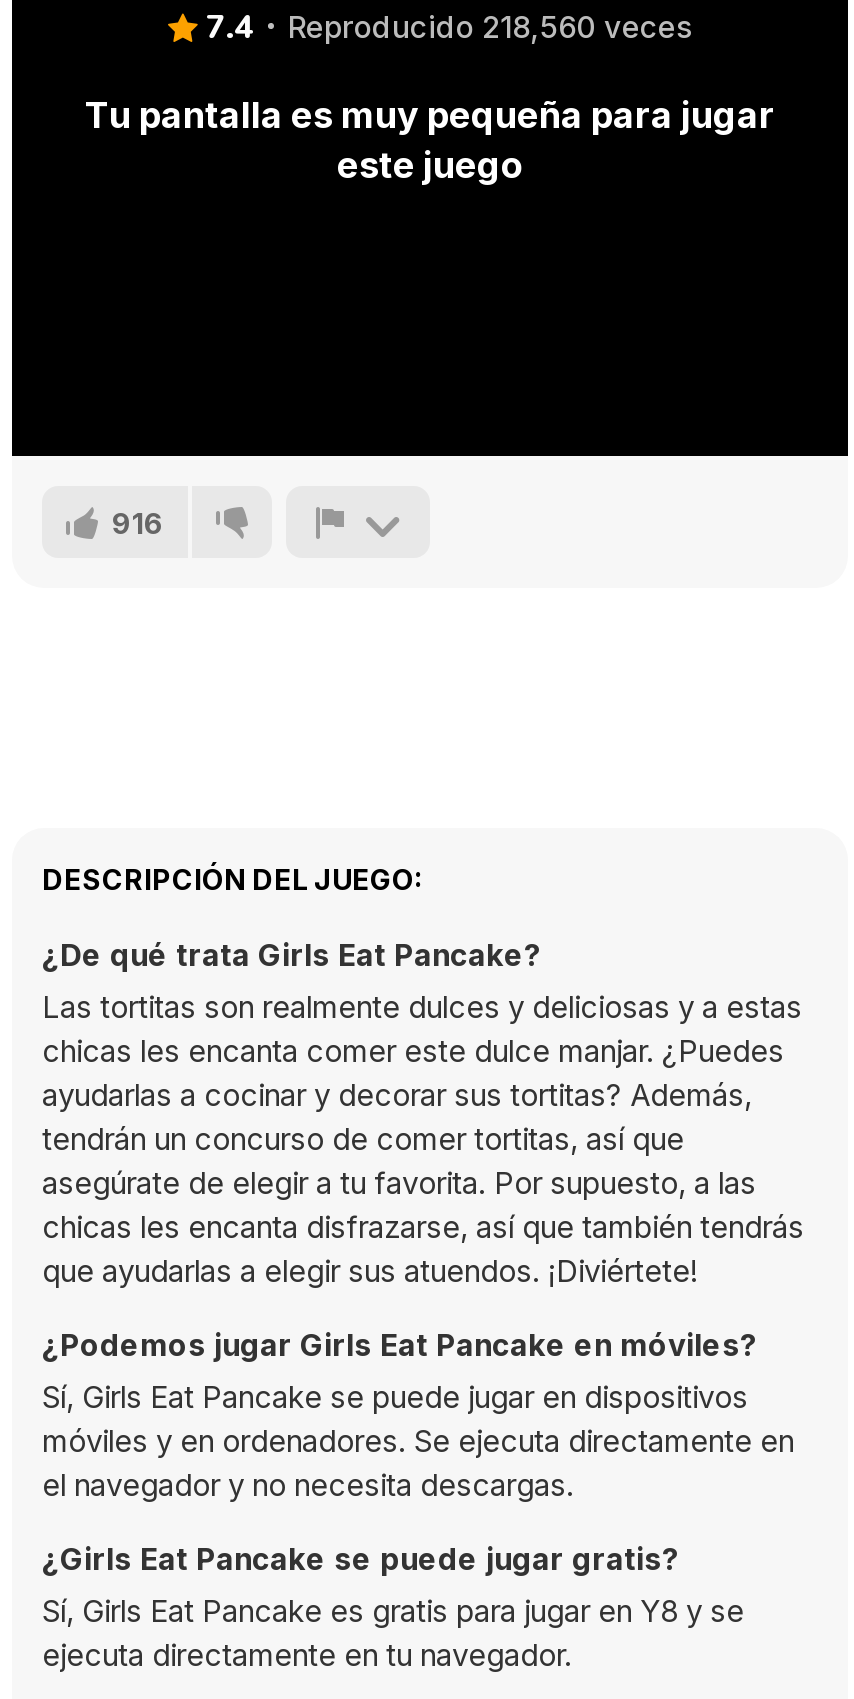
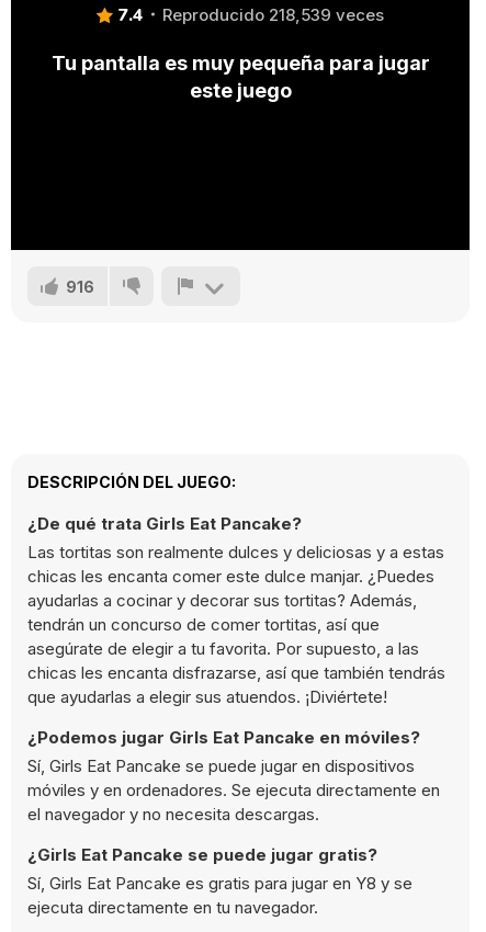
- Reproducido 218,560 veces
+ Reproducido 218,539 veces
